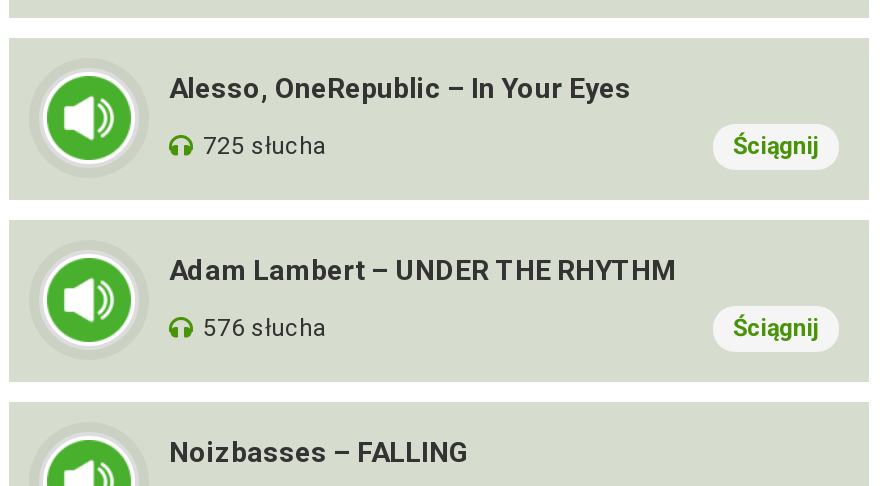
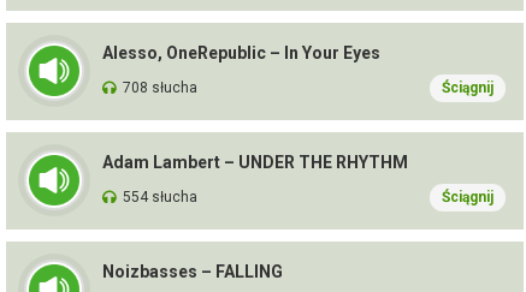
- 725 słucha
+ 708 słucha

- 576 słucha
+ 554 słucha
